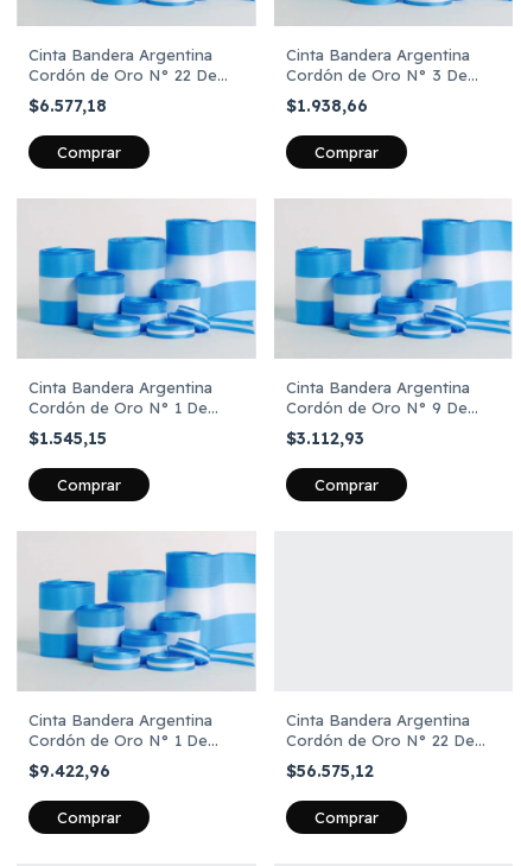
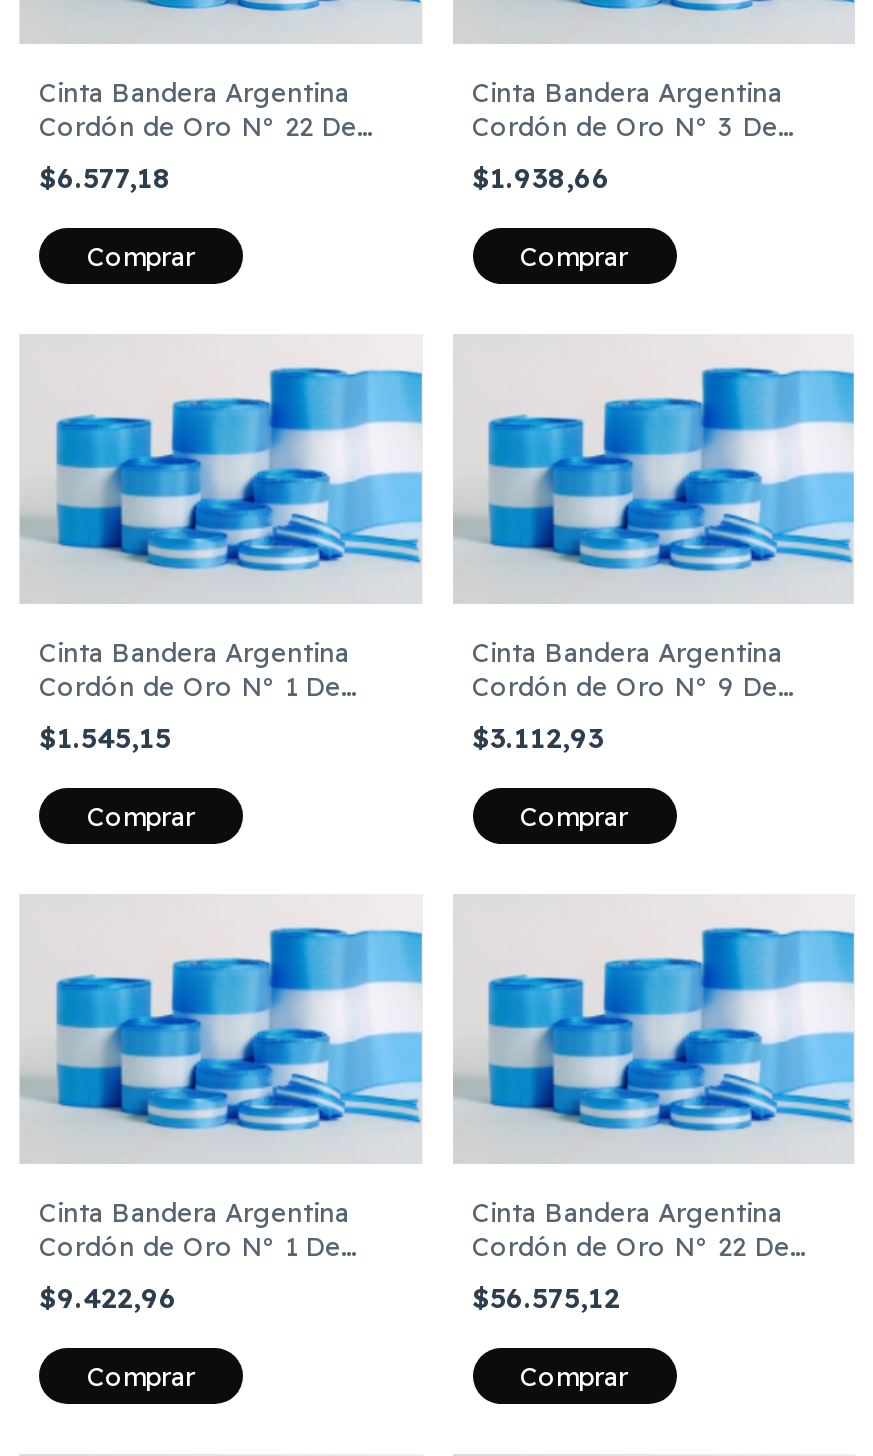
+ [image]
